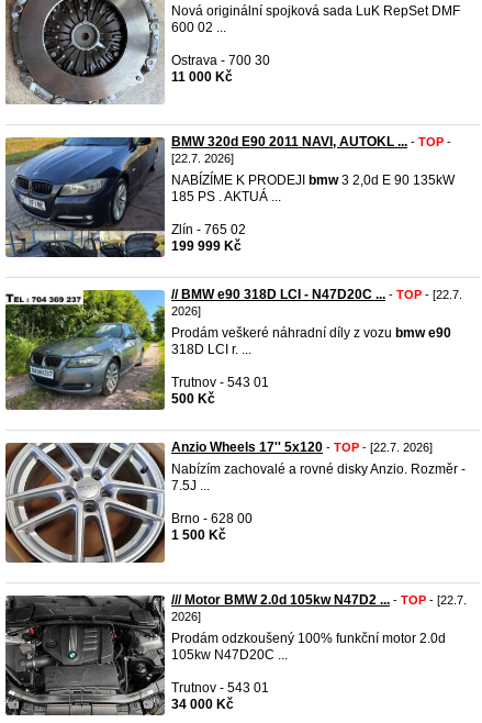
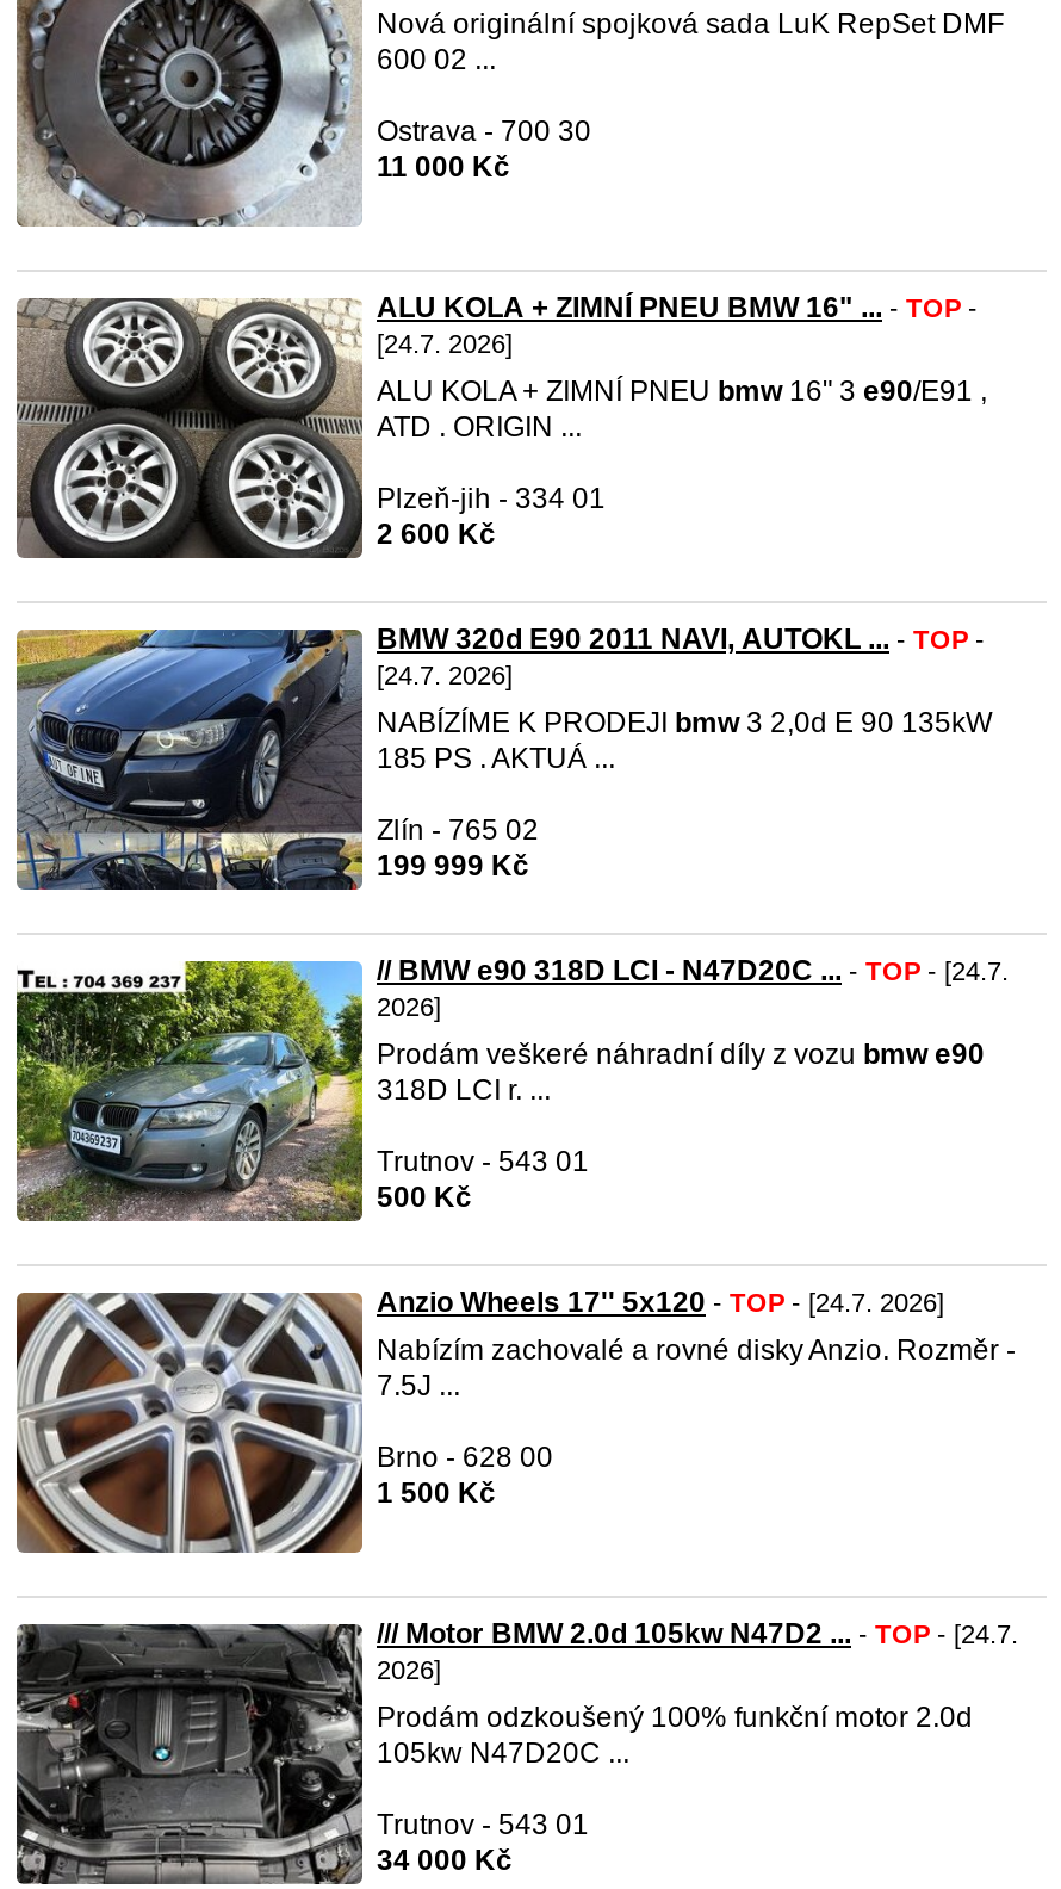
+ [image]
+ ALU KOLA + ZIMNÍ PNEU BMW 16" ... - TOP -
+ [24.7. 2026]
+ ALU KOLA + ZIMNÍ PNEU bmw 16" 3 e90/E91 ,
+ ATD . ORIGIN ...
+ Plzeň-jih - 334 01
+ 2 600 Kč

- [22.7. 2026]
+ [24.7. 2026]

- // BMW e90 318D LCI - N47D20C ... - TOP - [22.7.
+ // BMW e90 318D LCI - N47D20C ... - TOP - [24.7.

- Anzio Wheels 17'' 5x120 - TOP - [22.7. 2026]
+ Anzio Wheels 17'' 5x120 - TOP - [24.7. 2026]

- /// Motor BMW 2.0d 105kw N47D2 ... - TOP - [22.7.
+ /// Motor BMW 2.0d 105kw N47D2 ... - TOP - [24.7.
